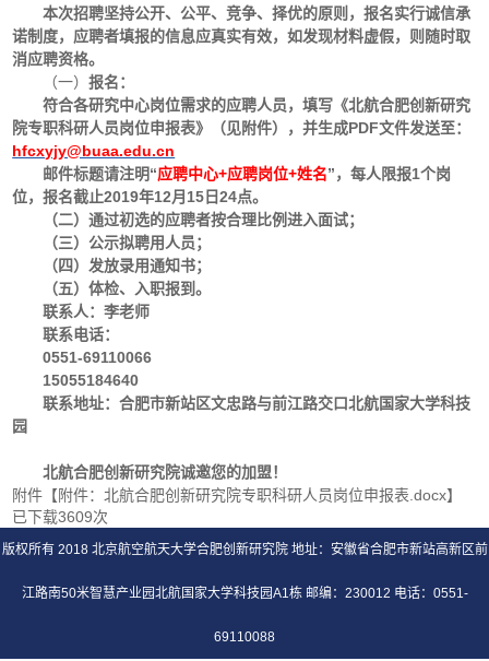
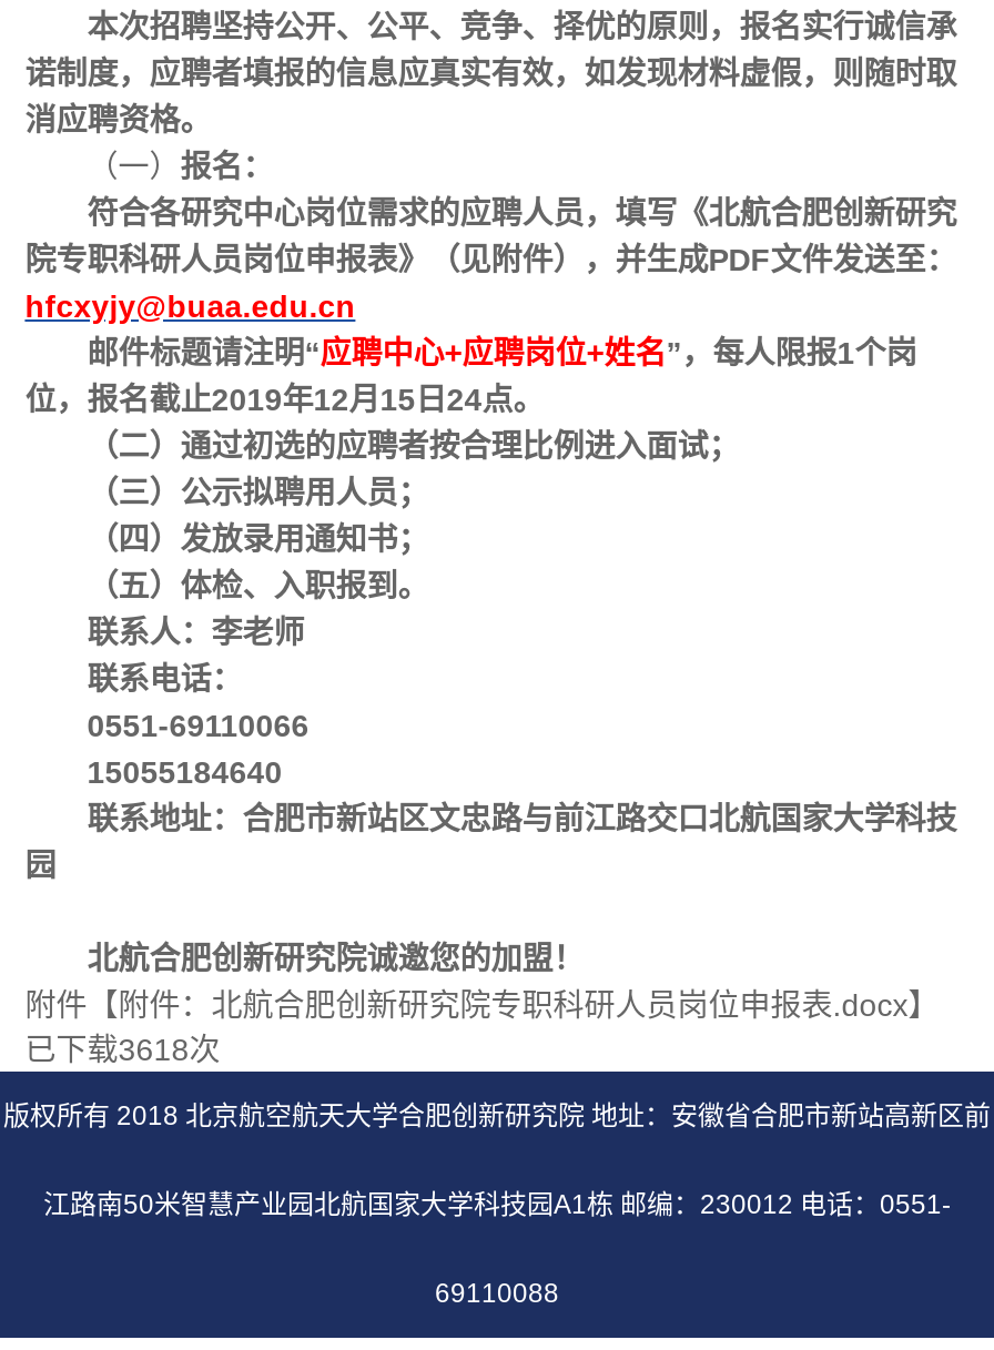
- 已下载3609次
+ 已下载3618次
